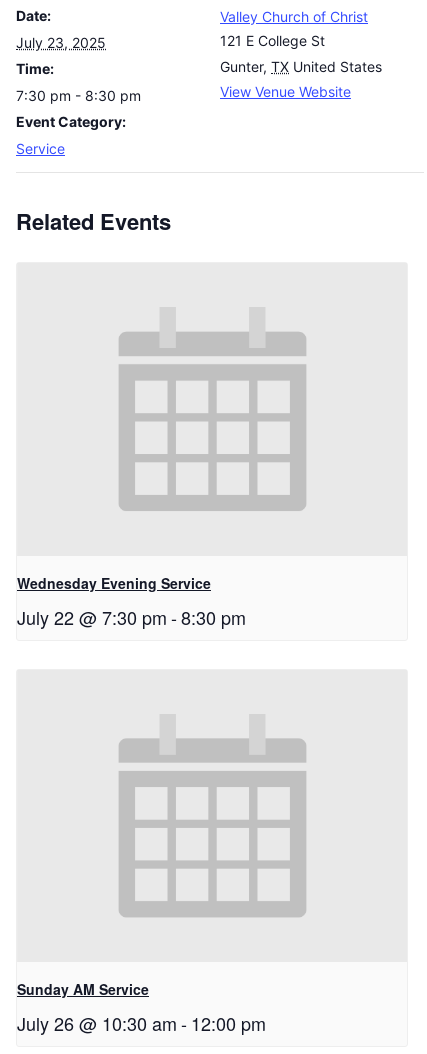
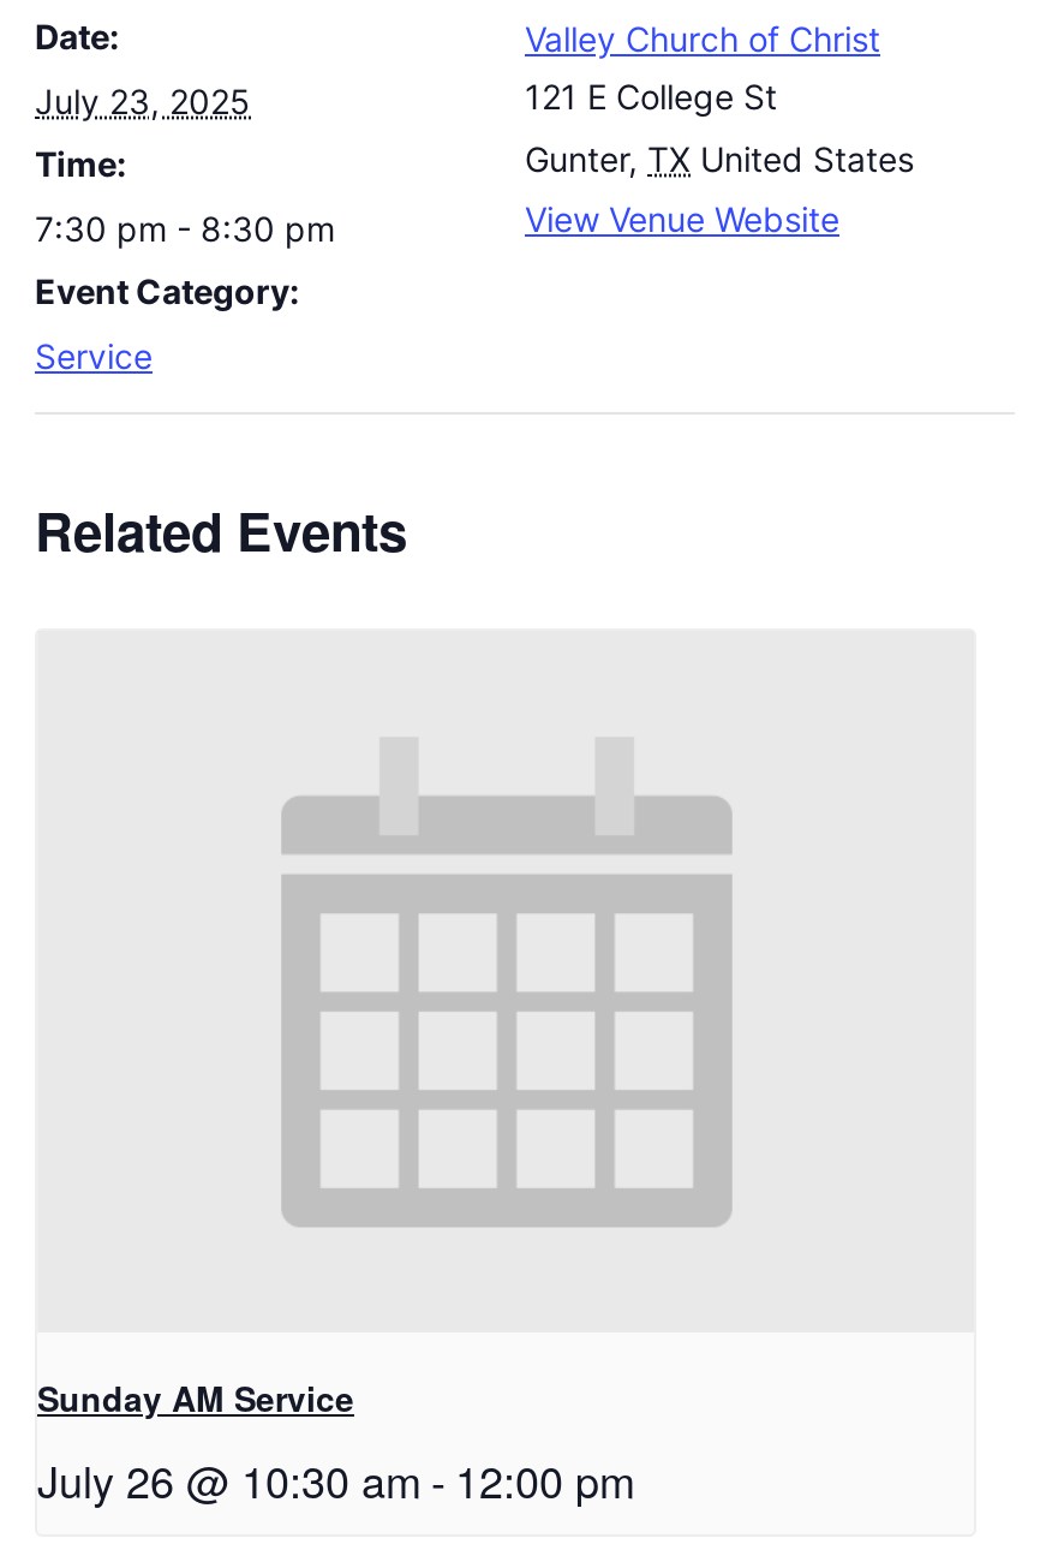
- Wednesday Evening Service
- July 22 @ 7:30 pm - 8:30 pm
